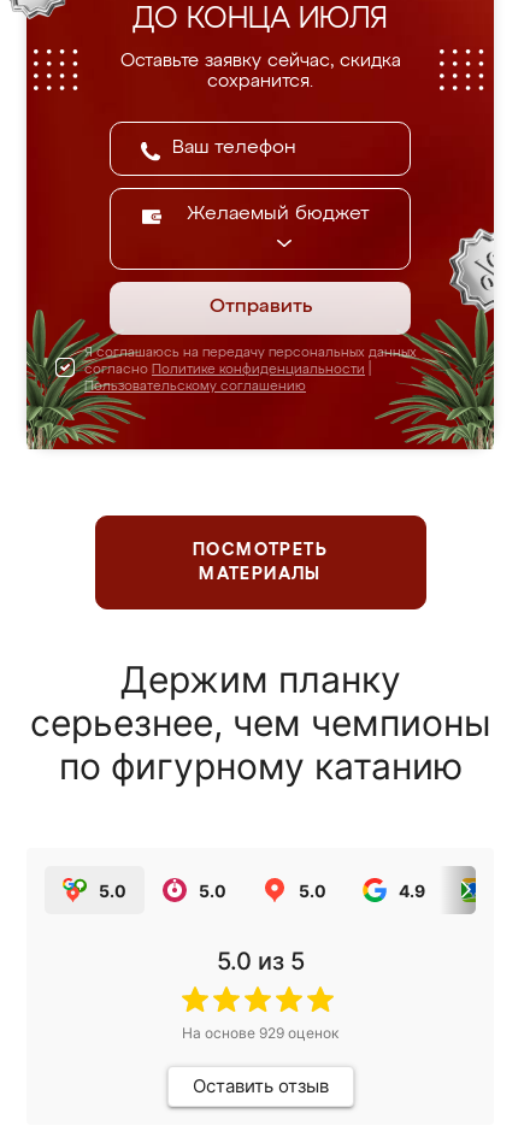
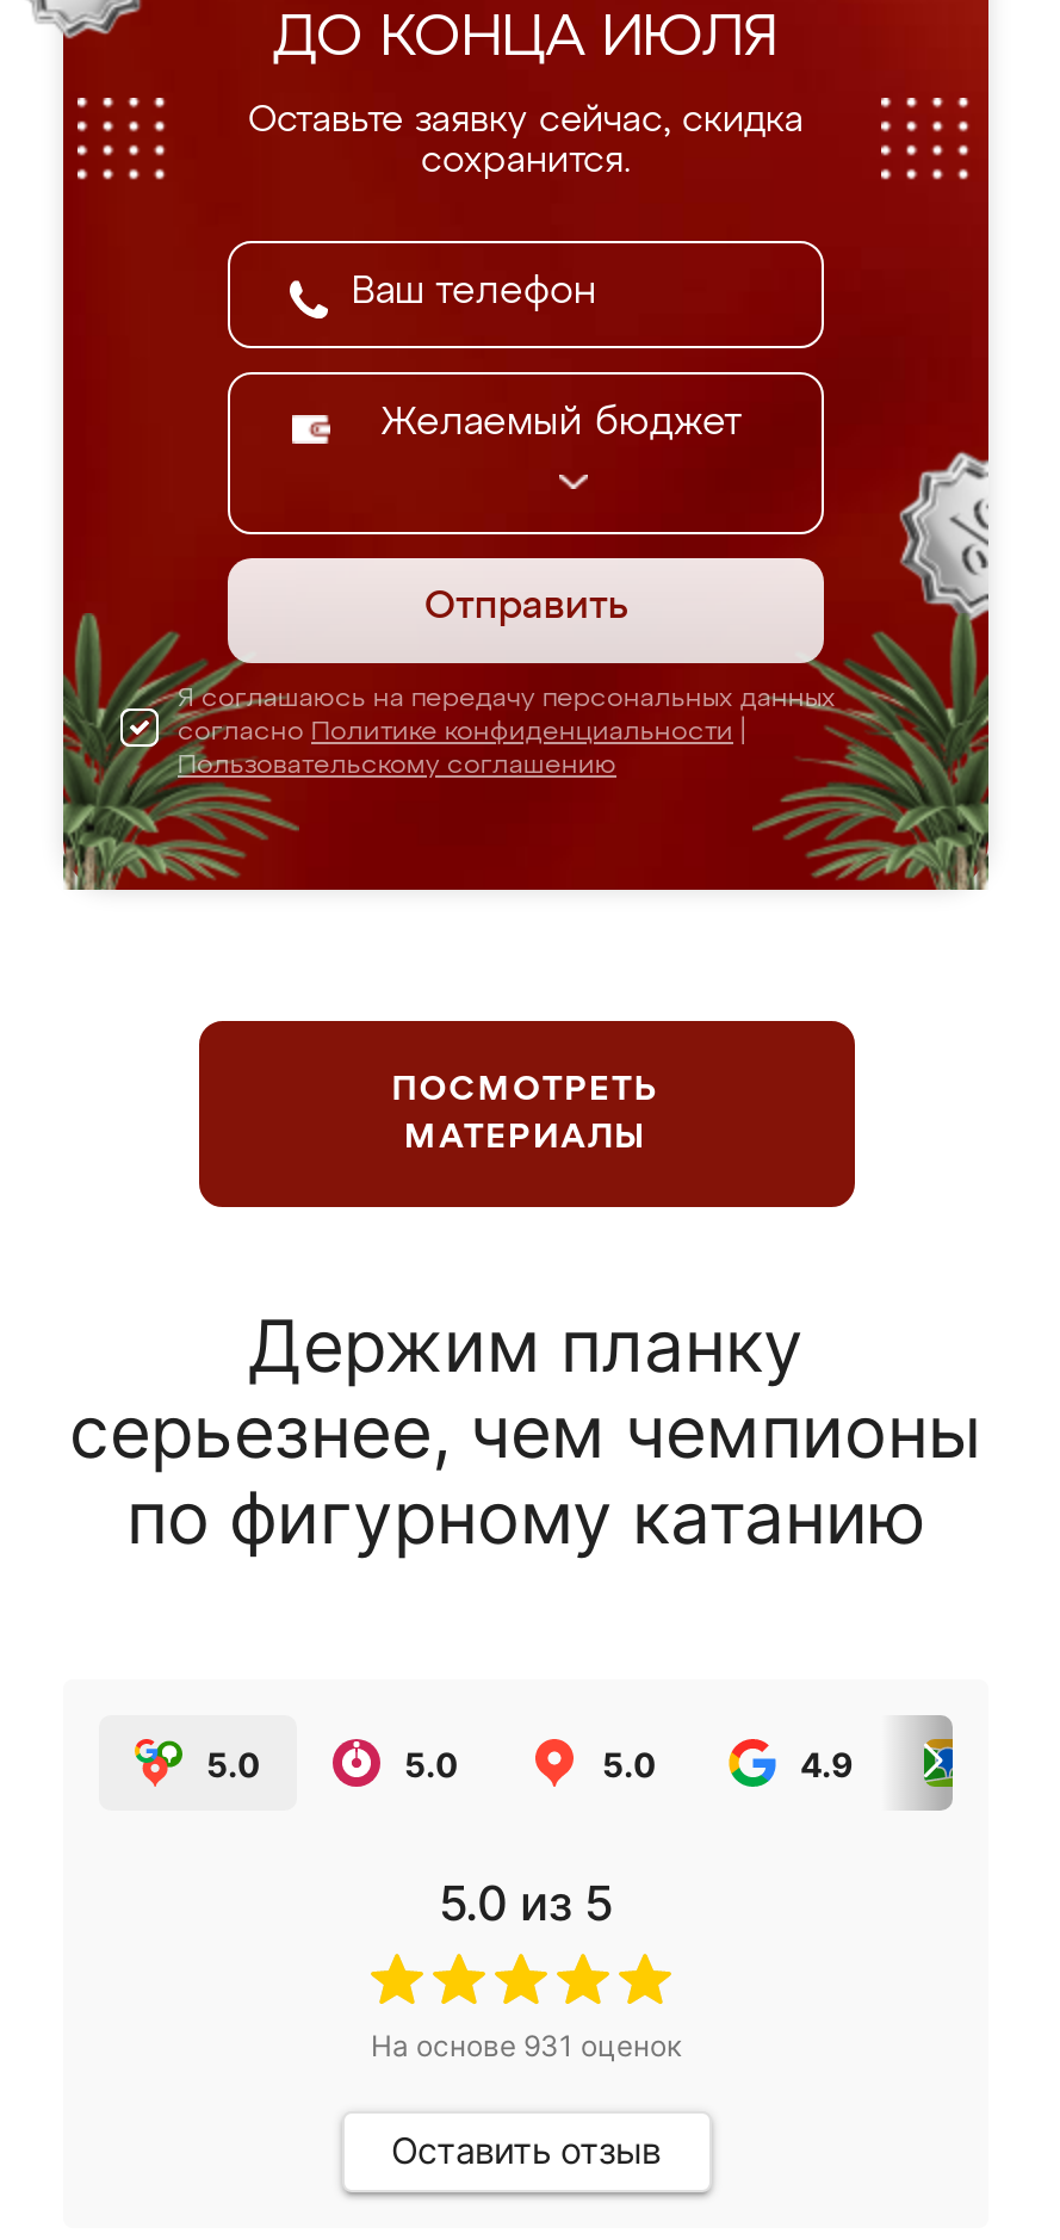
- На основе 929 оценок
+ На основе 931 оценок
